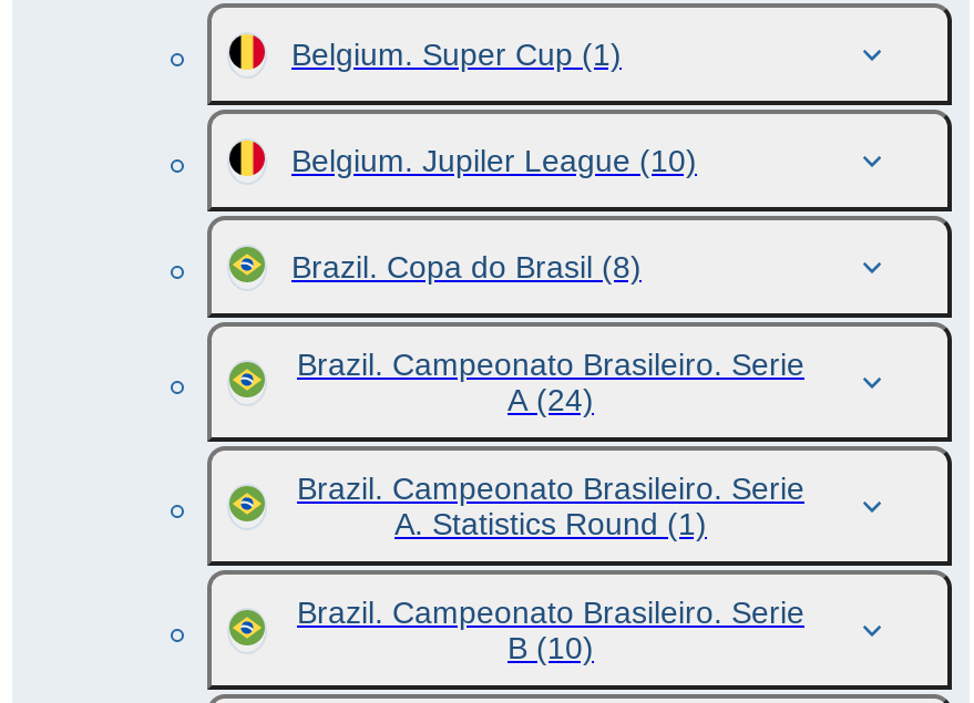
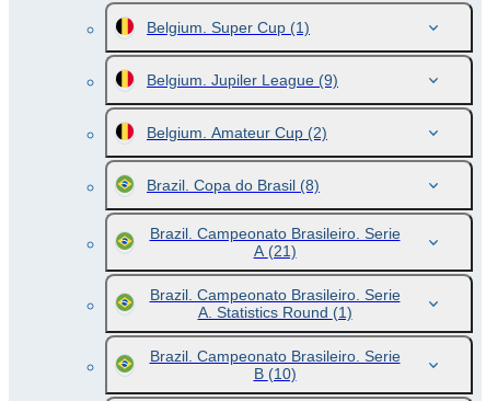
- Belgium. Jupiler League (10)
+ Belgium. Jupiler League (9)
+ Belgium. Amateur Cup (2)

- A (24)
+ A (21)
